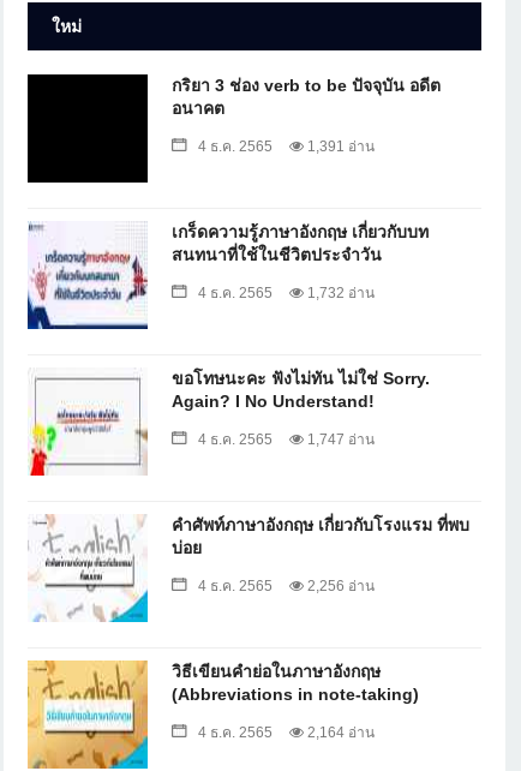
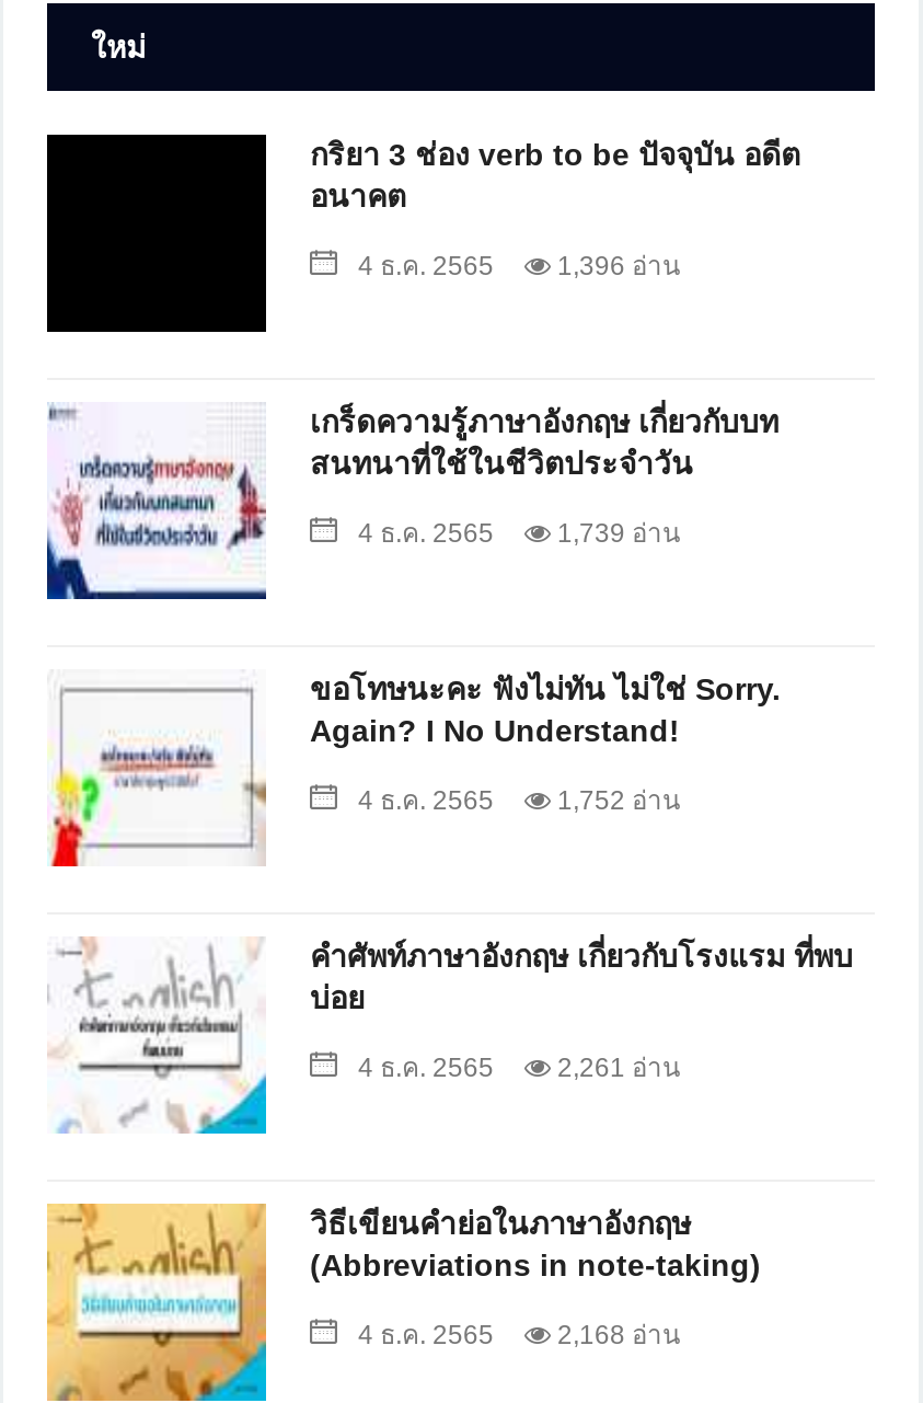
- 4 ธ.ค. 2565 1,391 อ่าน
+ 4 ธ.ค. 2565 1,396 อ่าน

- 4 ธ.ค. 2565 1,732 อ่าน
+ 4 ธ.ค. 2565 1,739 อ่าน

- 4 ธ.ค. 2565 1,747 อ่าน
+ 4 ธ.ค. 2565 1,752 อ่าน

- 4 ธ.ค. 2565 2,256 อ่าน
+ 4 ธ.ค. 2565 2,261 อ่าน

- 4 ธ.ค. 2565 2,164 อ่าน
+ 4 ธ.ค. 2565 2,168 อ่าน
